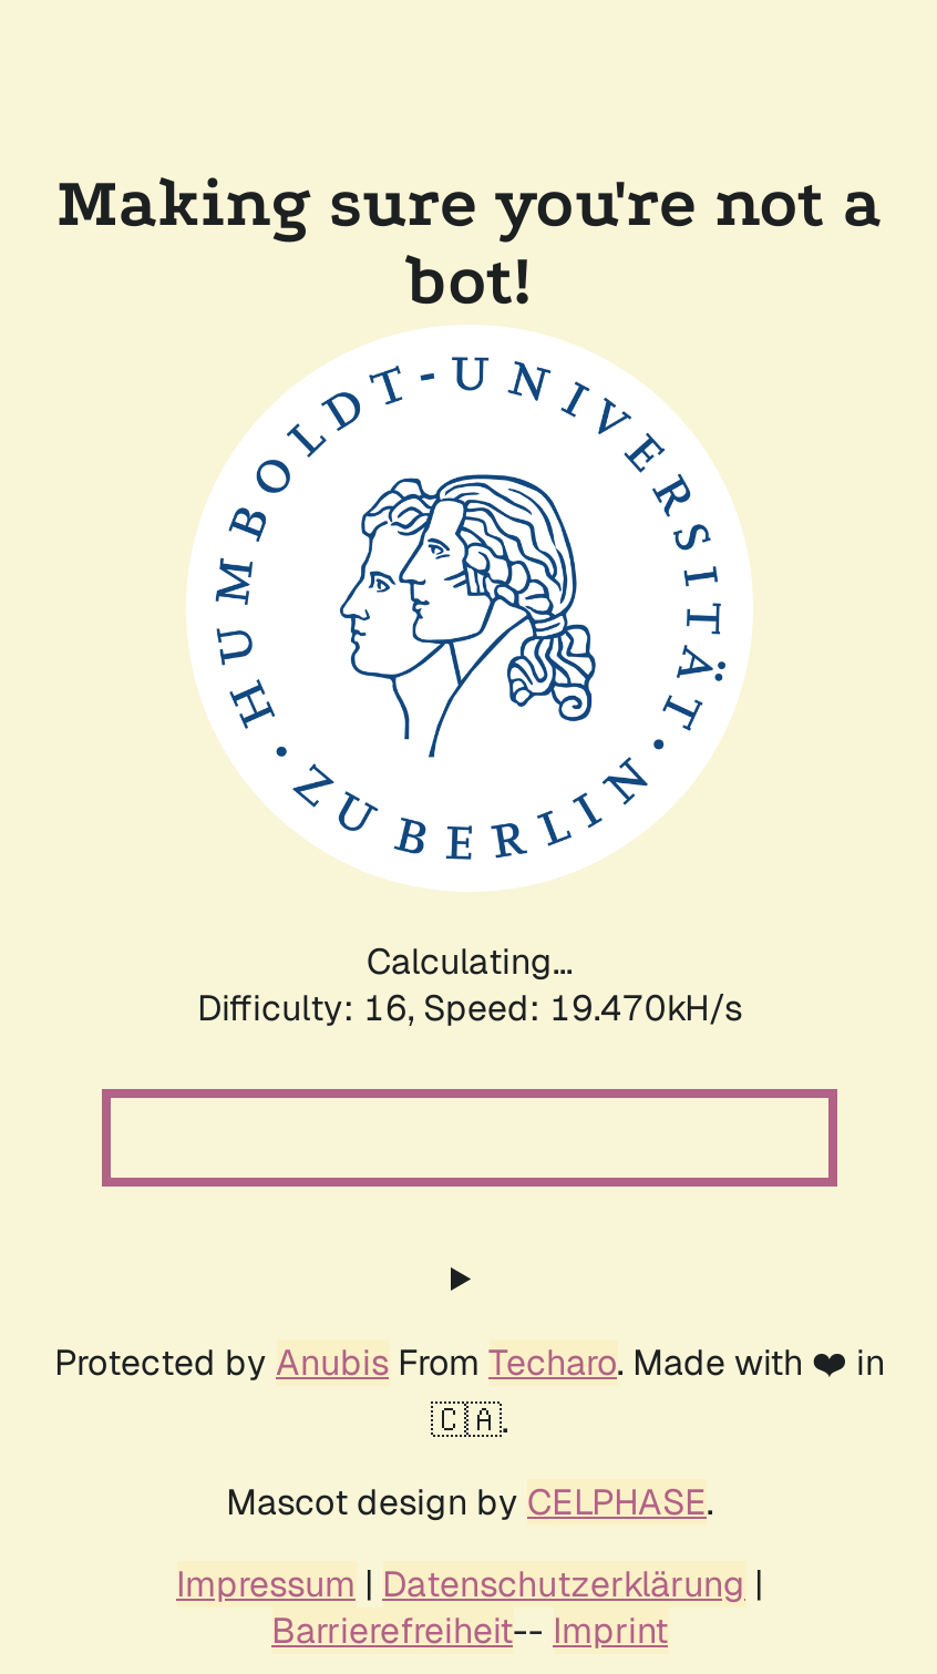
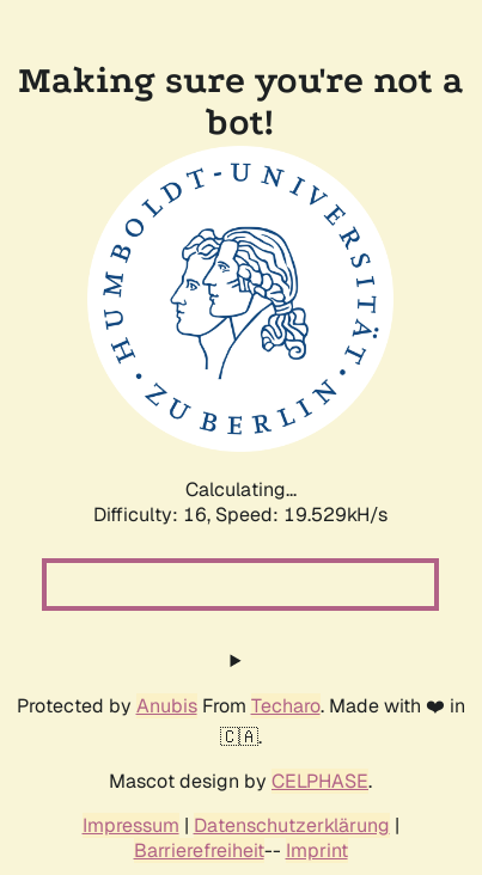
- Difficulty: 16, Speed: 19.470kH/s
+ Difficulty: 16, Speed: 19.529kH/s
